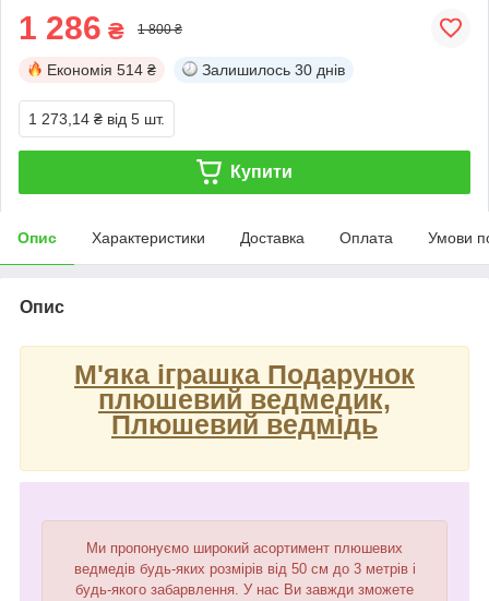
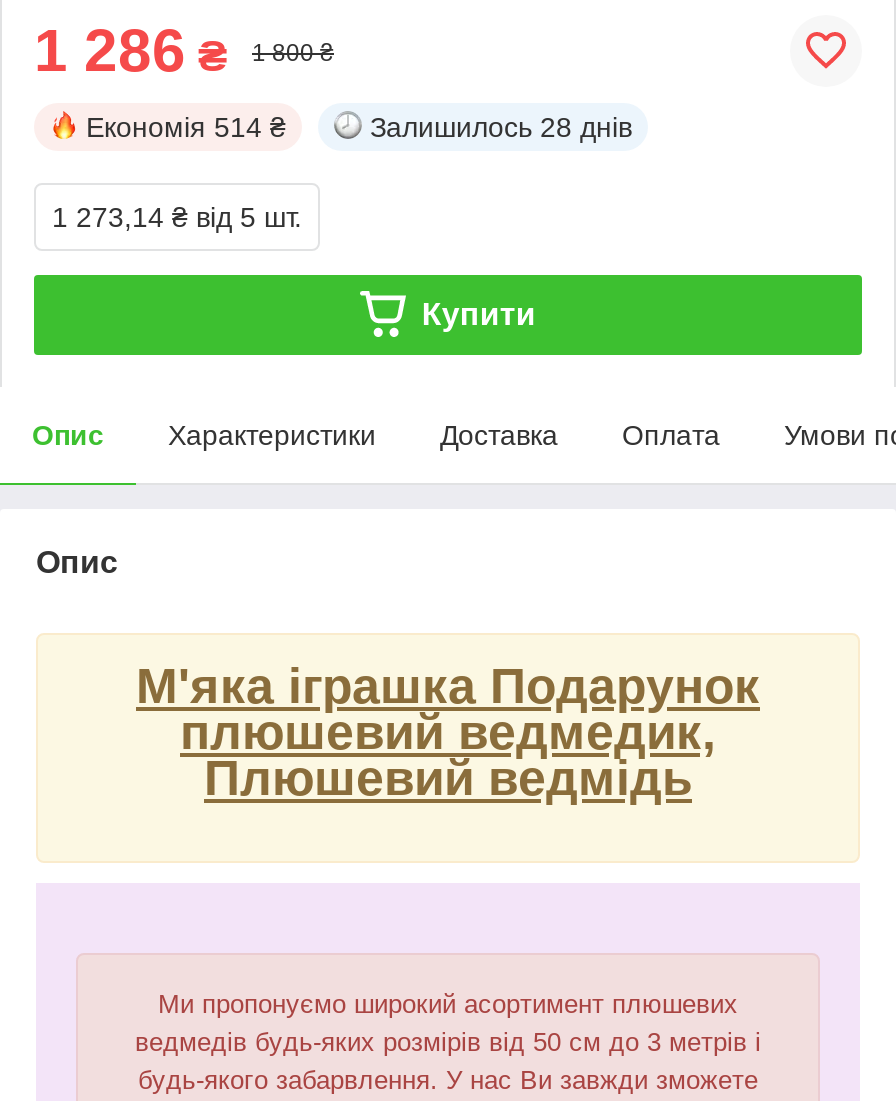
- Залишилось 30 днів
+ Залишилось 28 днів
